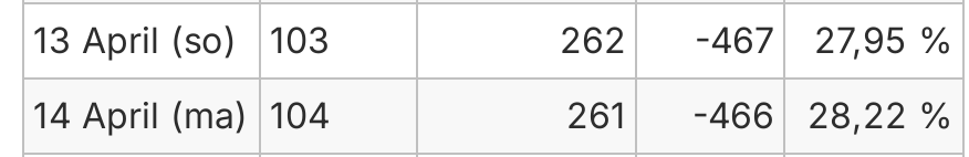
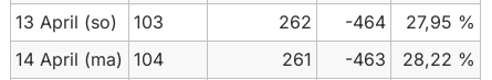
- 262 -467 27,95 %
+ 262 -464 27,95 %

- 261 -466 28,22 %
+ 261 -463 28,22 %
